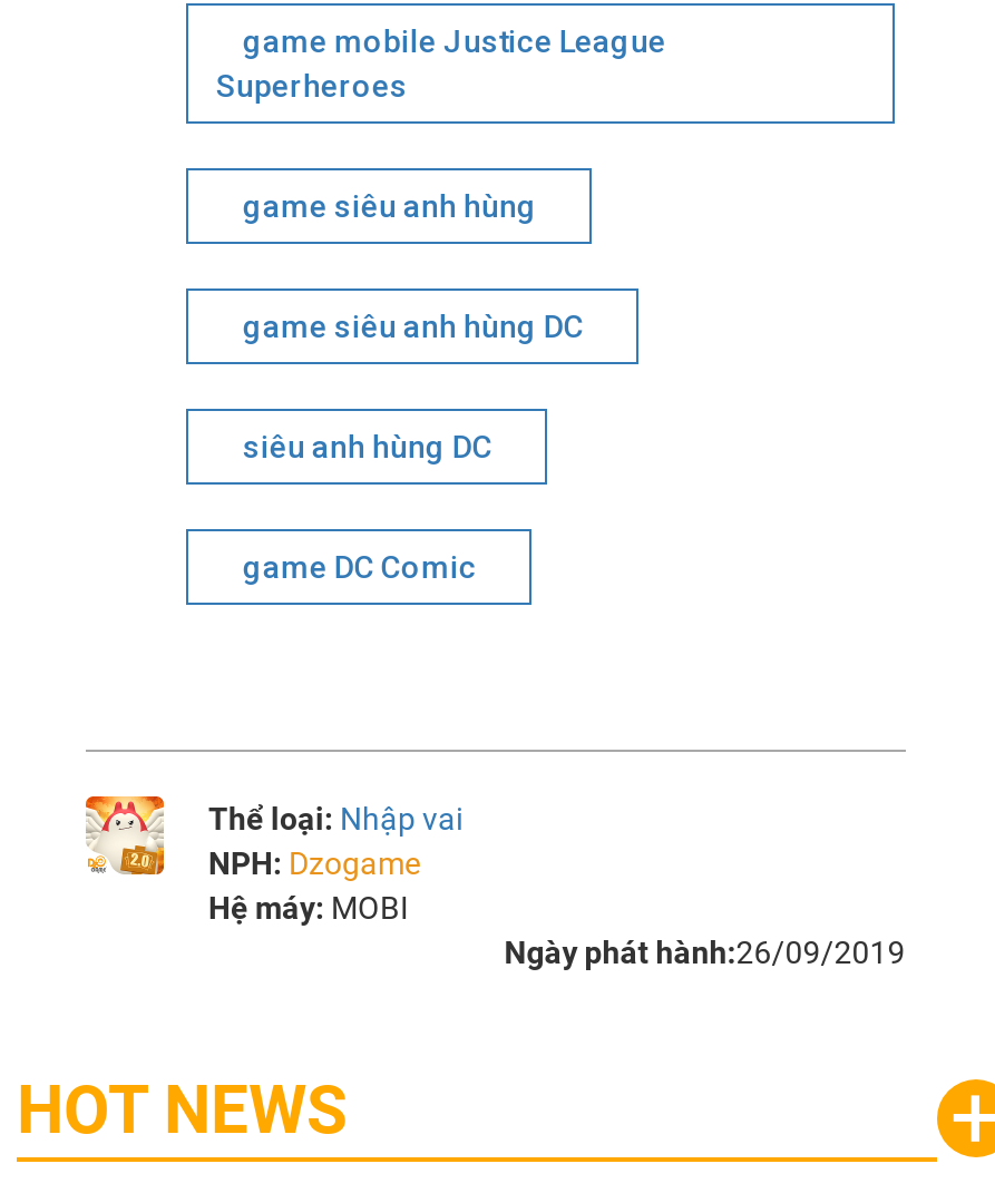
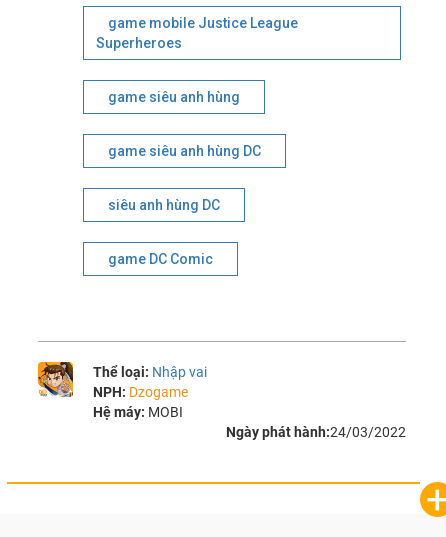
- [image]
+ [image]

- Ngày phát hành:26/09/2019
- HOT NEWS
+ Ngày phát hành:24/03/2022
